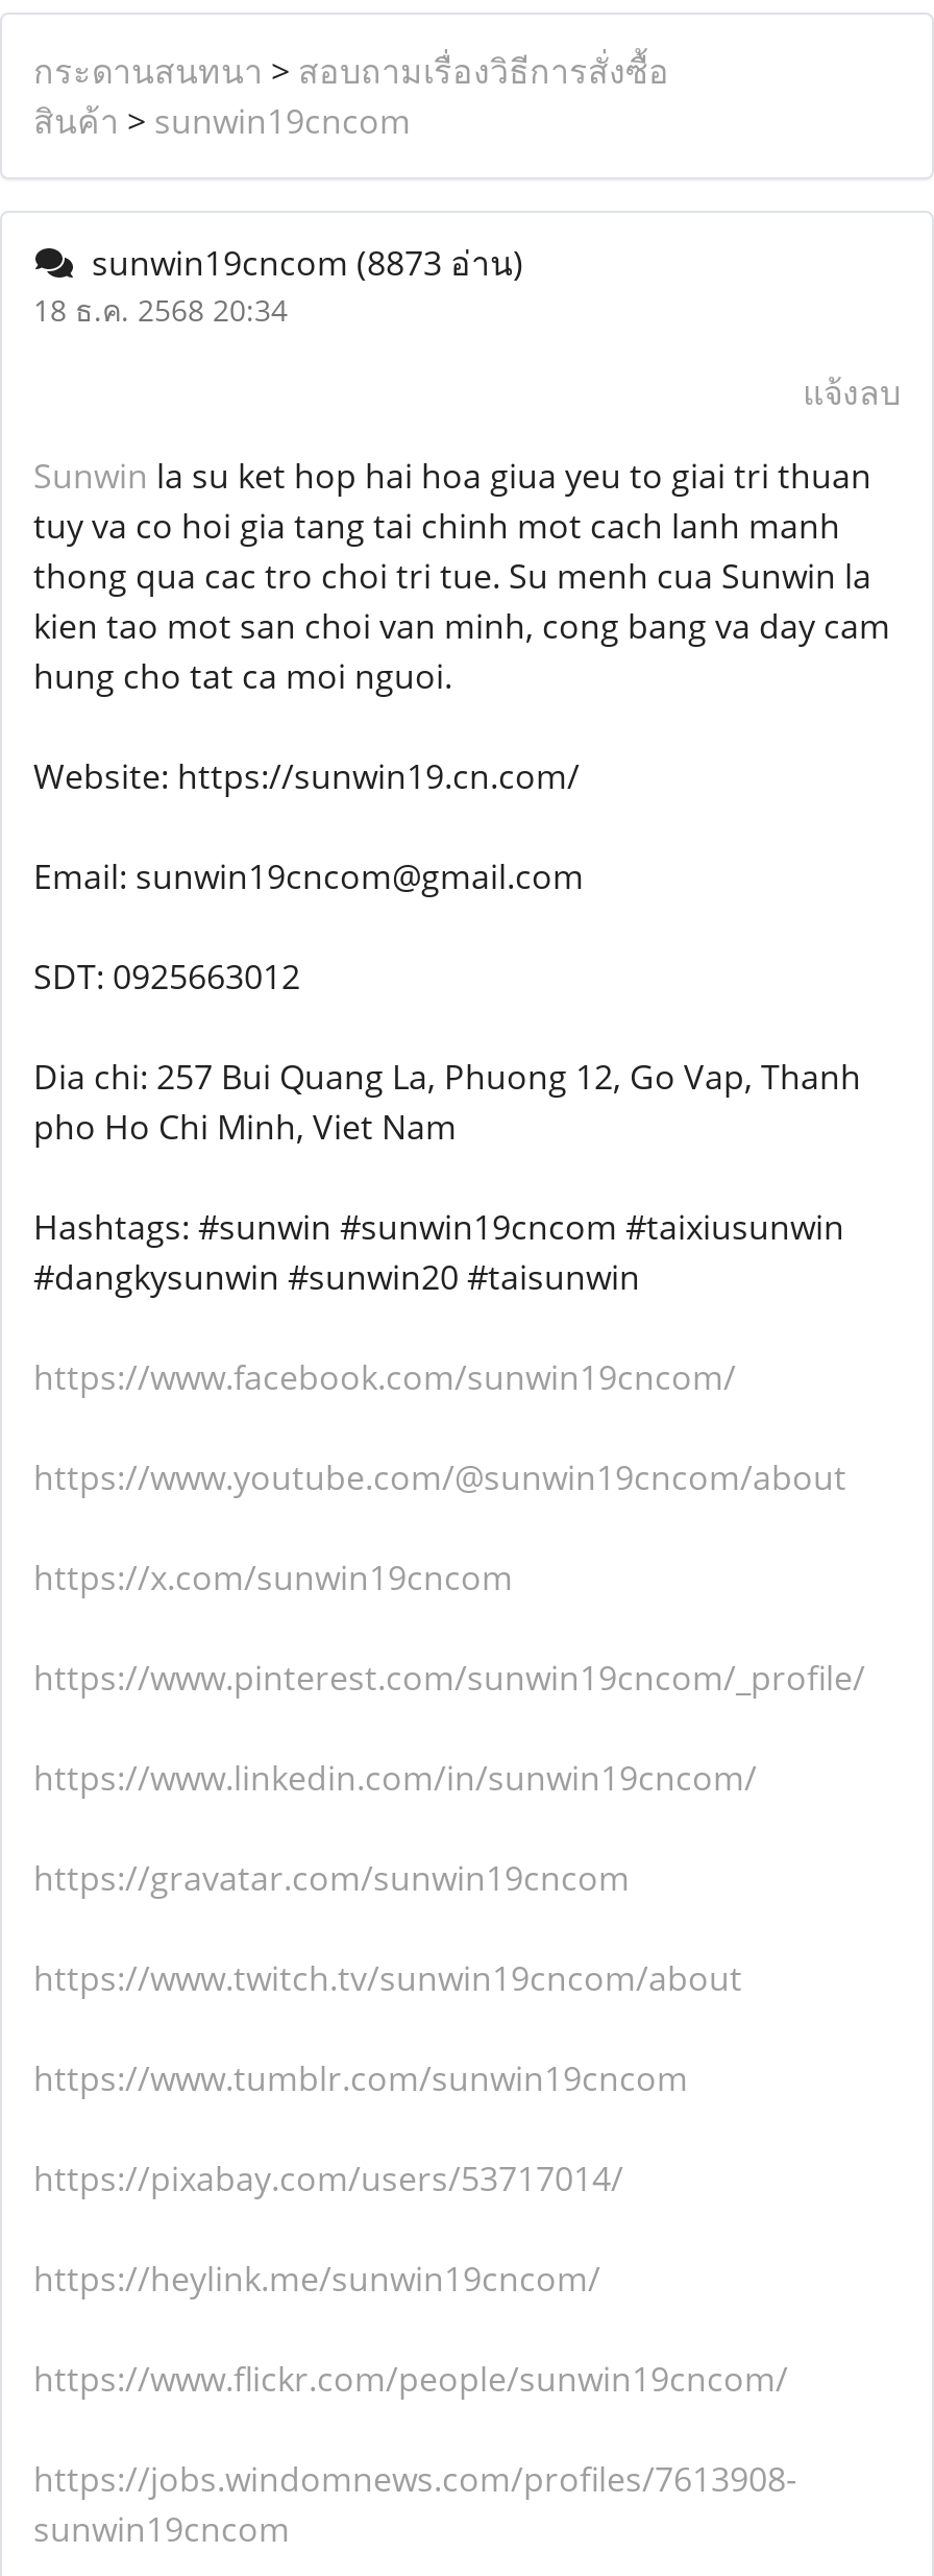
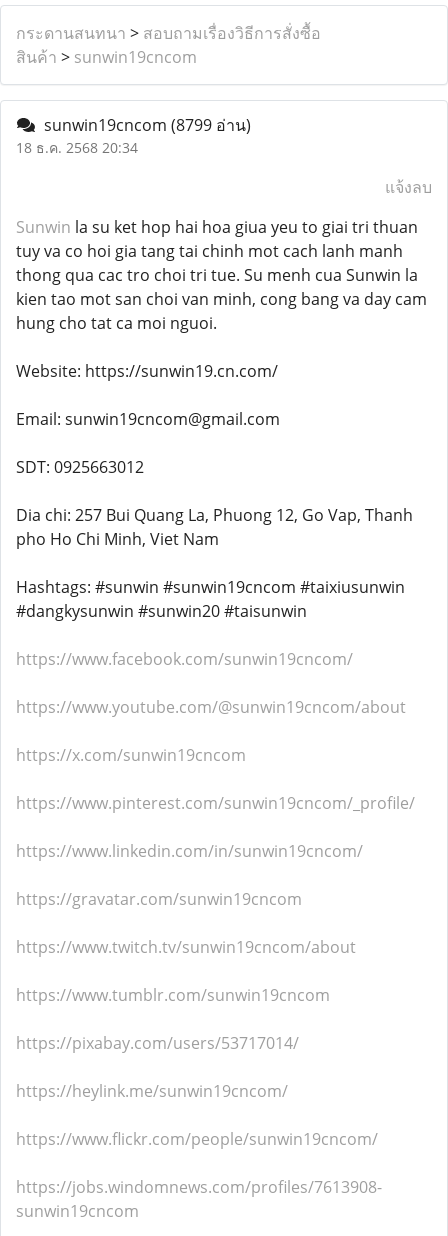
- sunwin19cncom (8873 อ่าน)
+ sunwin19cncom (8799 อ่าน)
